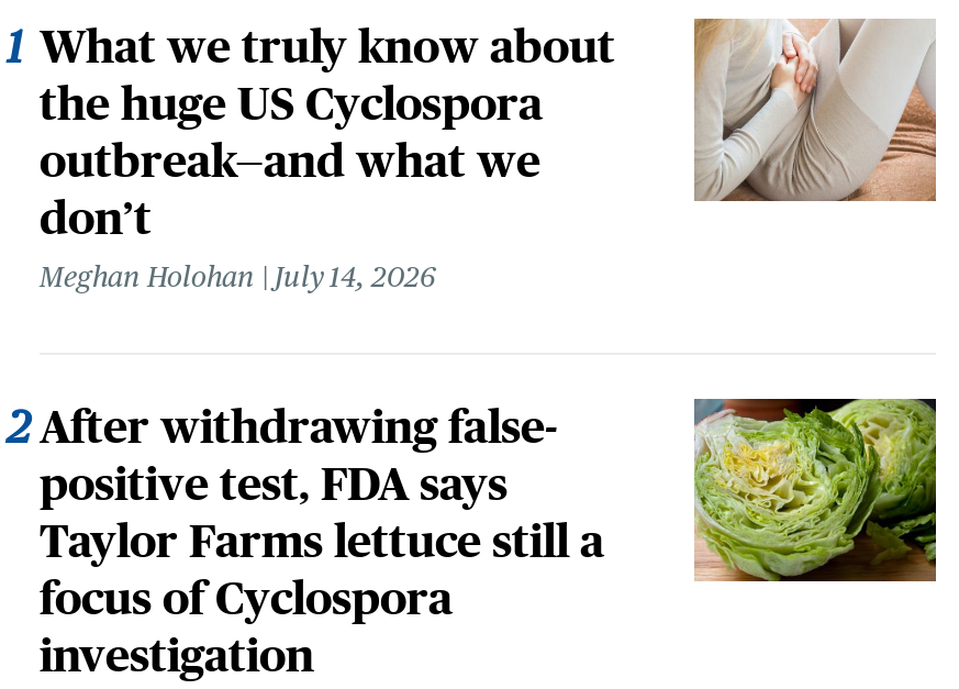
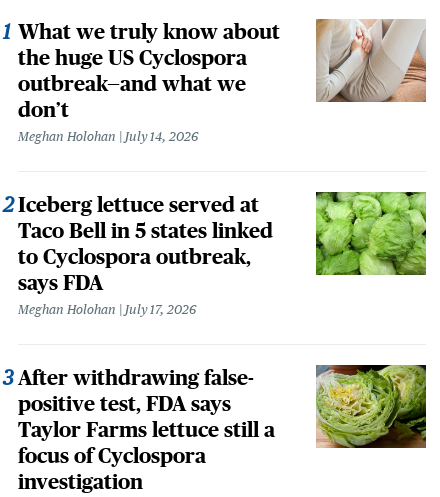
+ Iceberg lettuce served at
+ Taco Bell in 5 states linked
+ to Cyclospora outbreak,
+ says FDA
+ Meghan Holohan July 17, 2026

+ [image]
